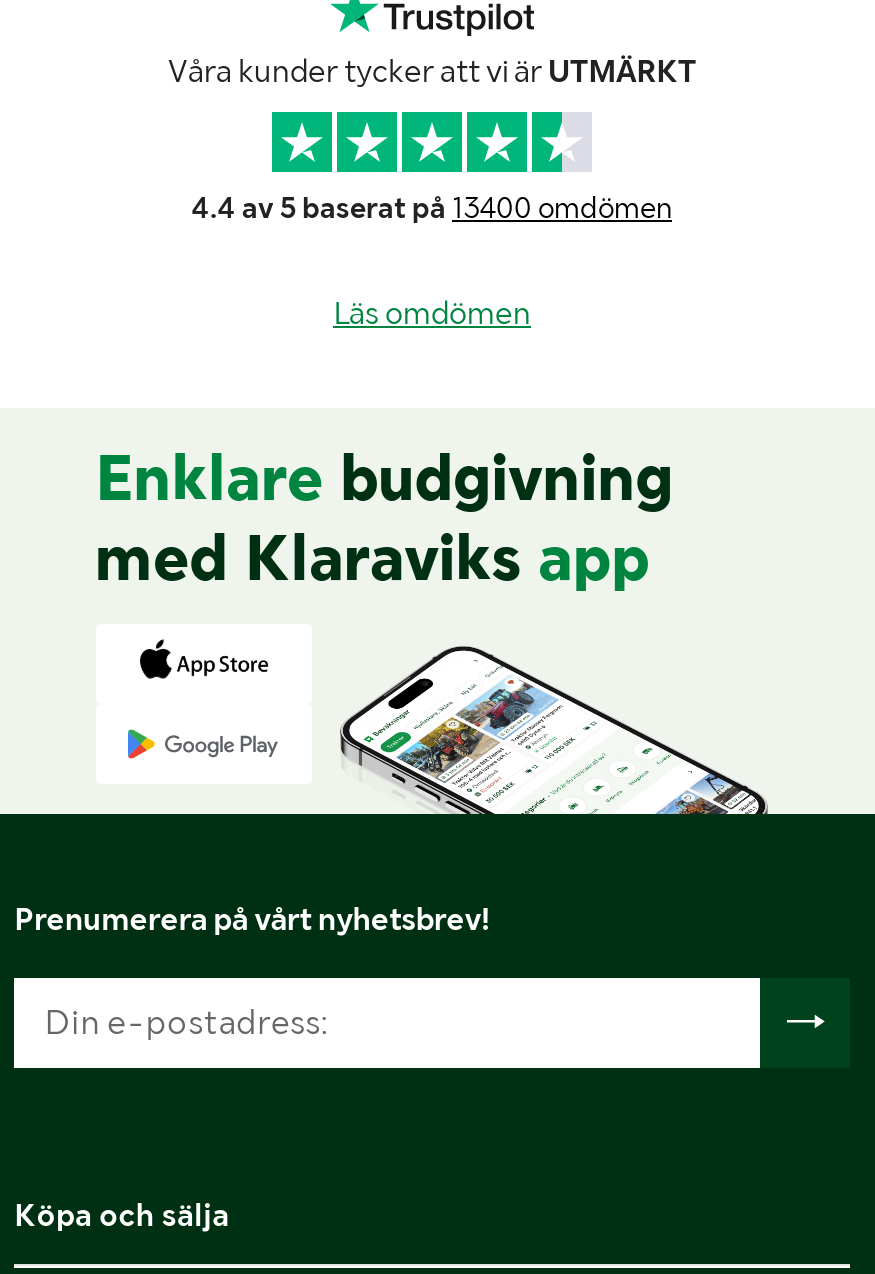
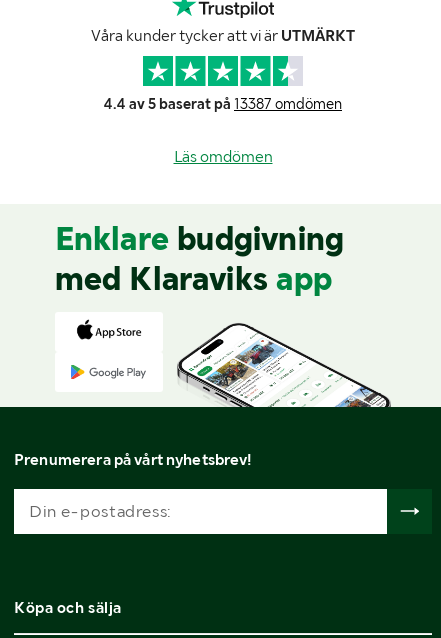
- 4.4 av 5 baserat på 13400 omdömen
+ 4.4 av 5 baserat på 13387 omdömen
